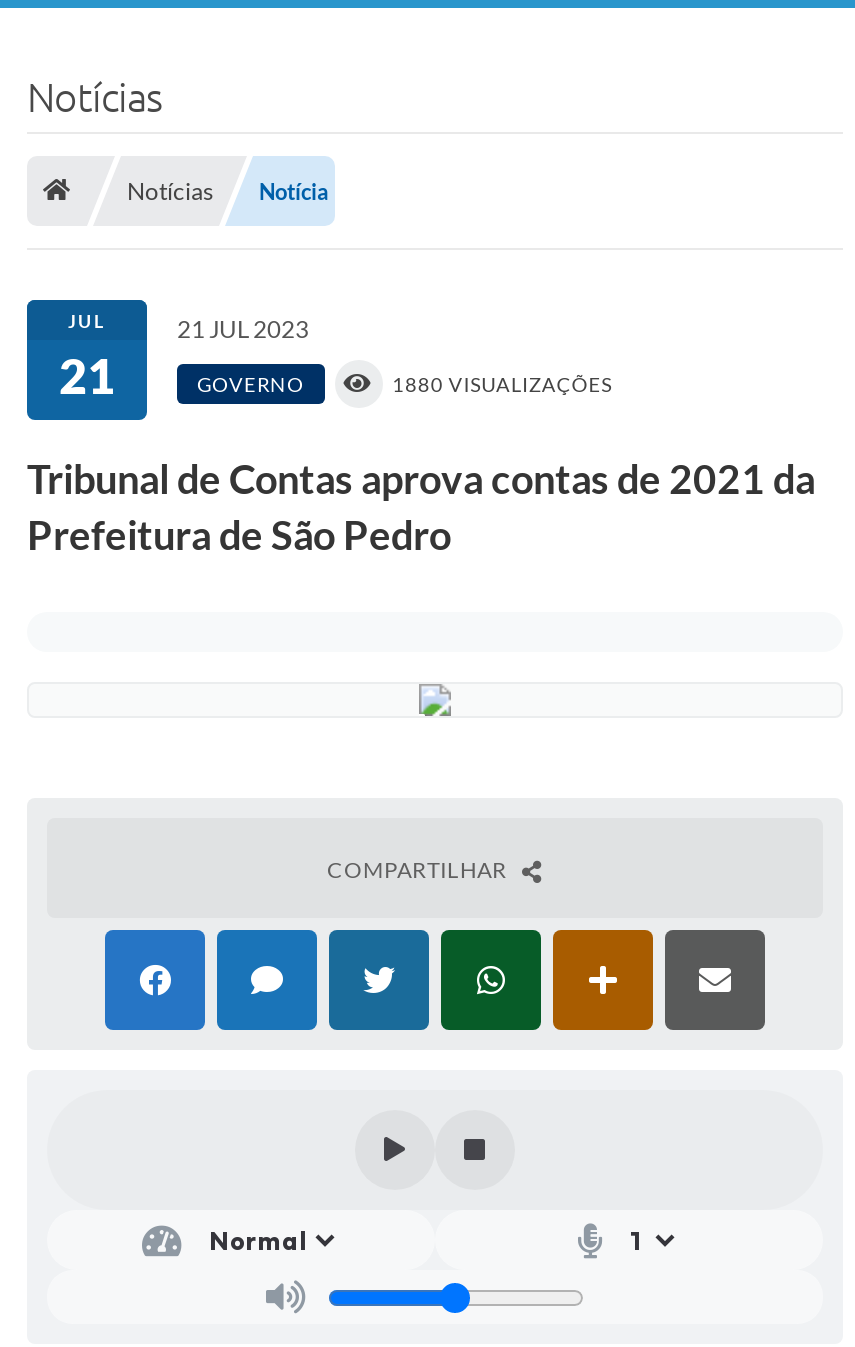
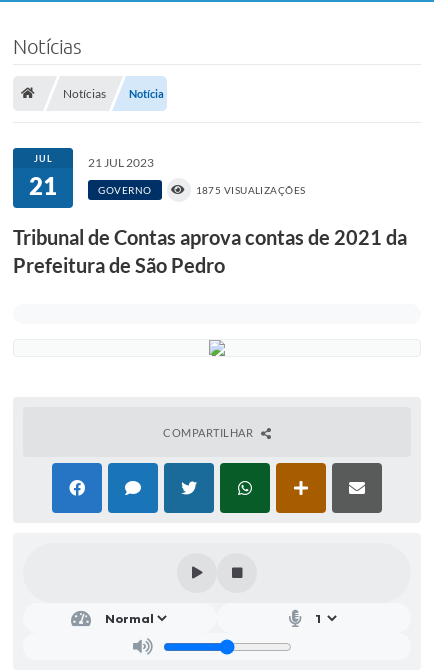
- 1880 VISUALIZAÇÕES
+ 1875 VISUALIZAÇÕES
